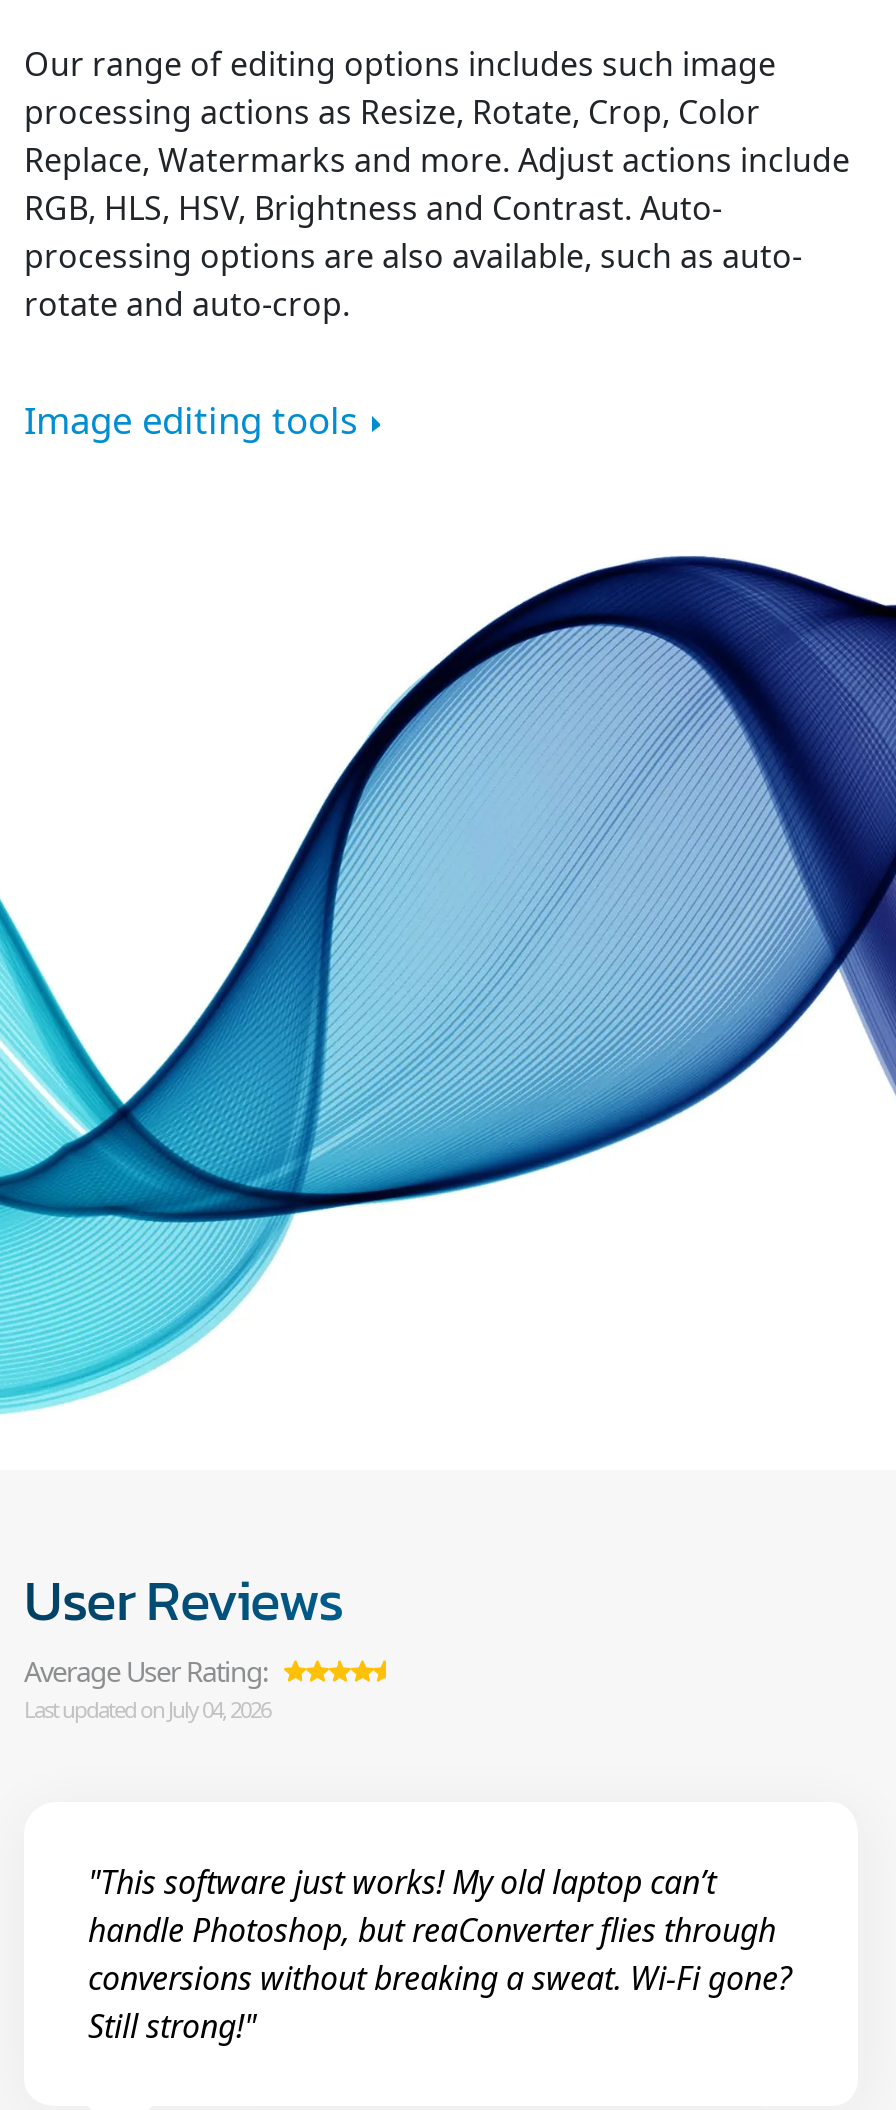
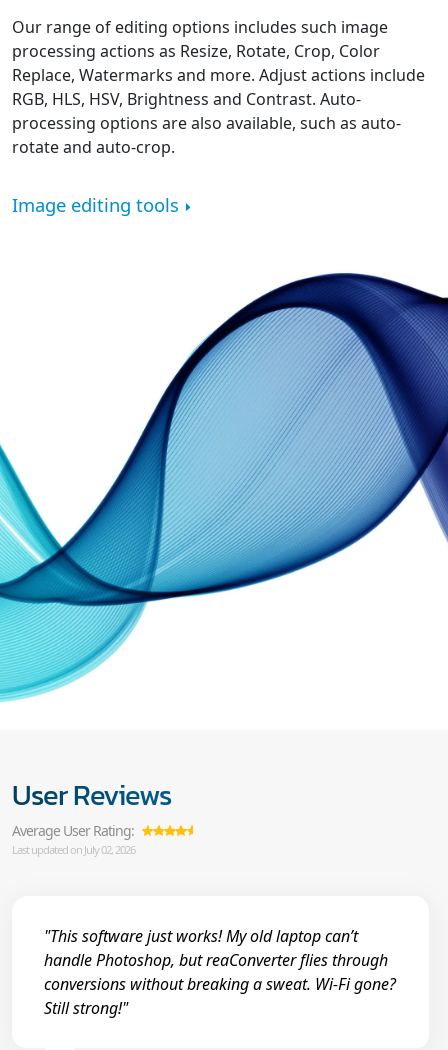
- Last updated on July 04, 2026
+ Last updated on July 02, 2026
